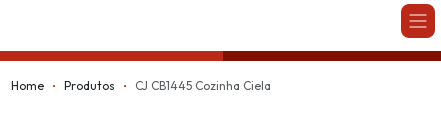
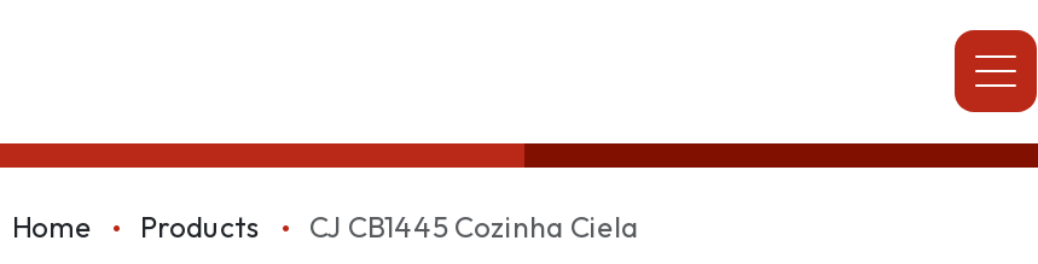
- Produtos
+ Products
